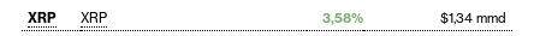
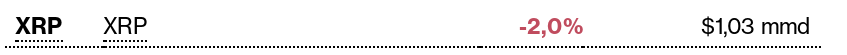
- 3,58%
+ -2,0%

- $1,34 mmd
+ $1,03 mmd
